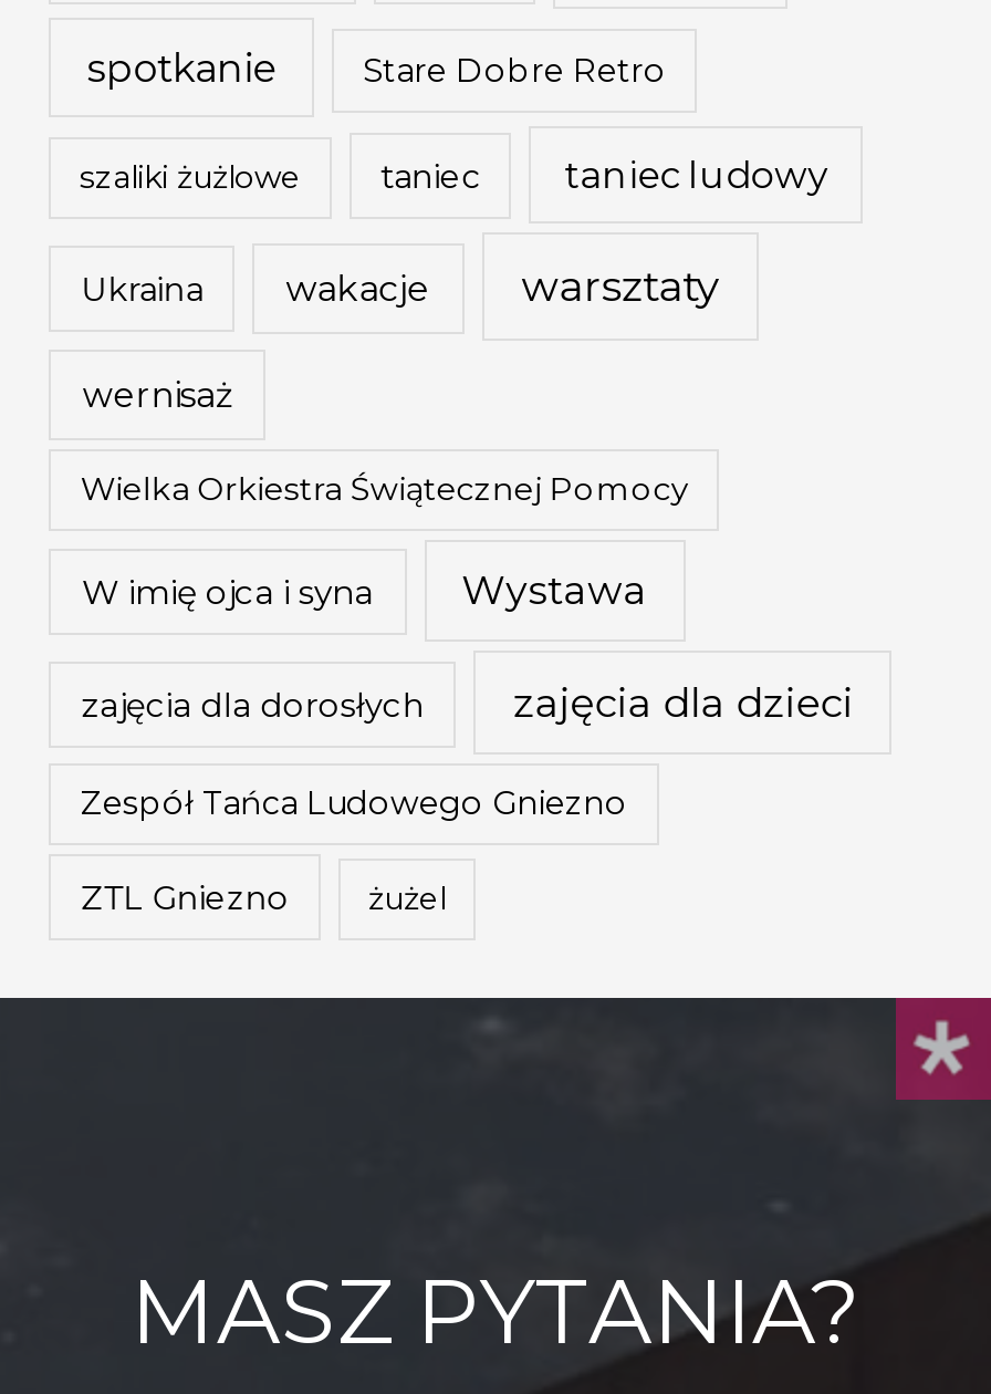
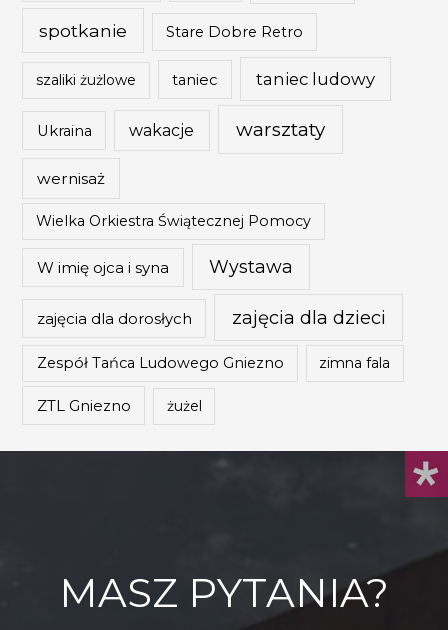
+ zimna fala
